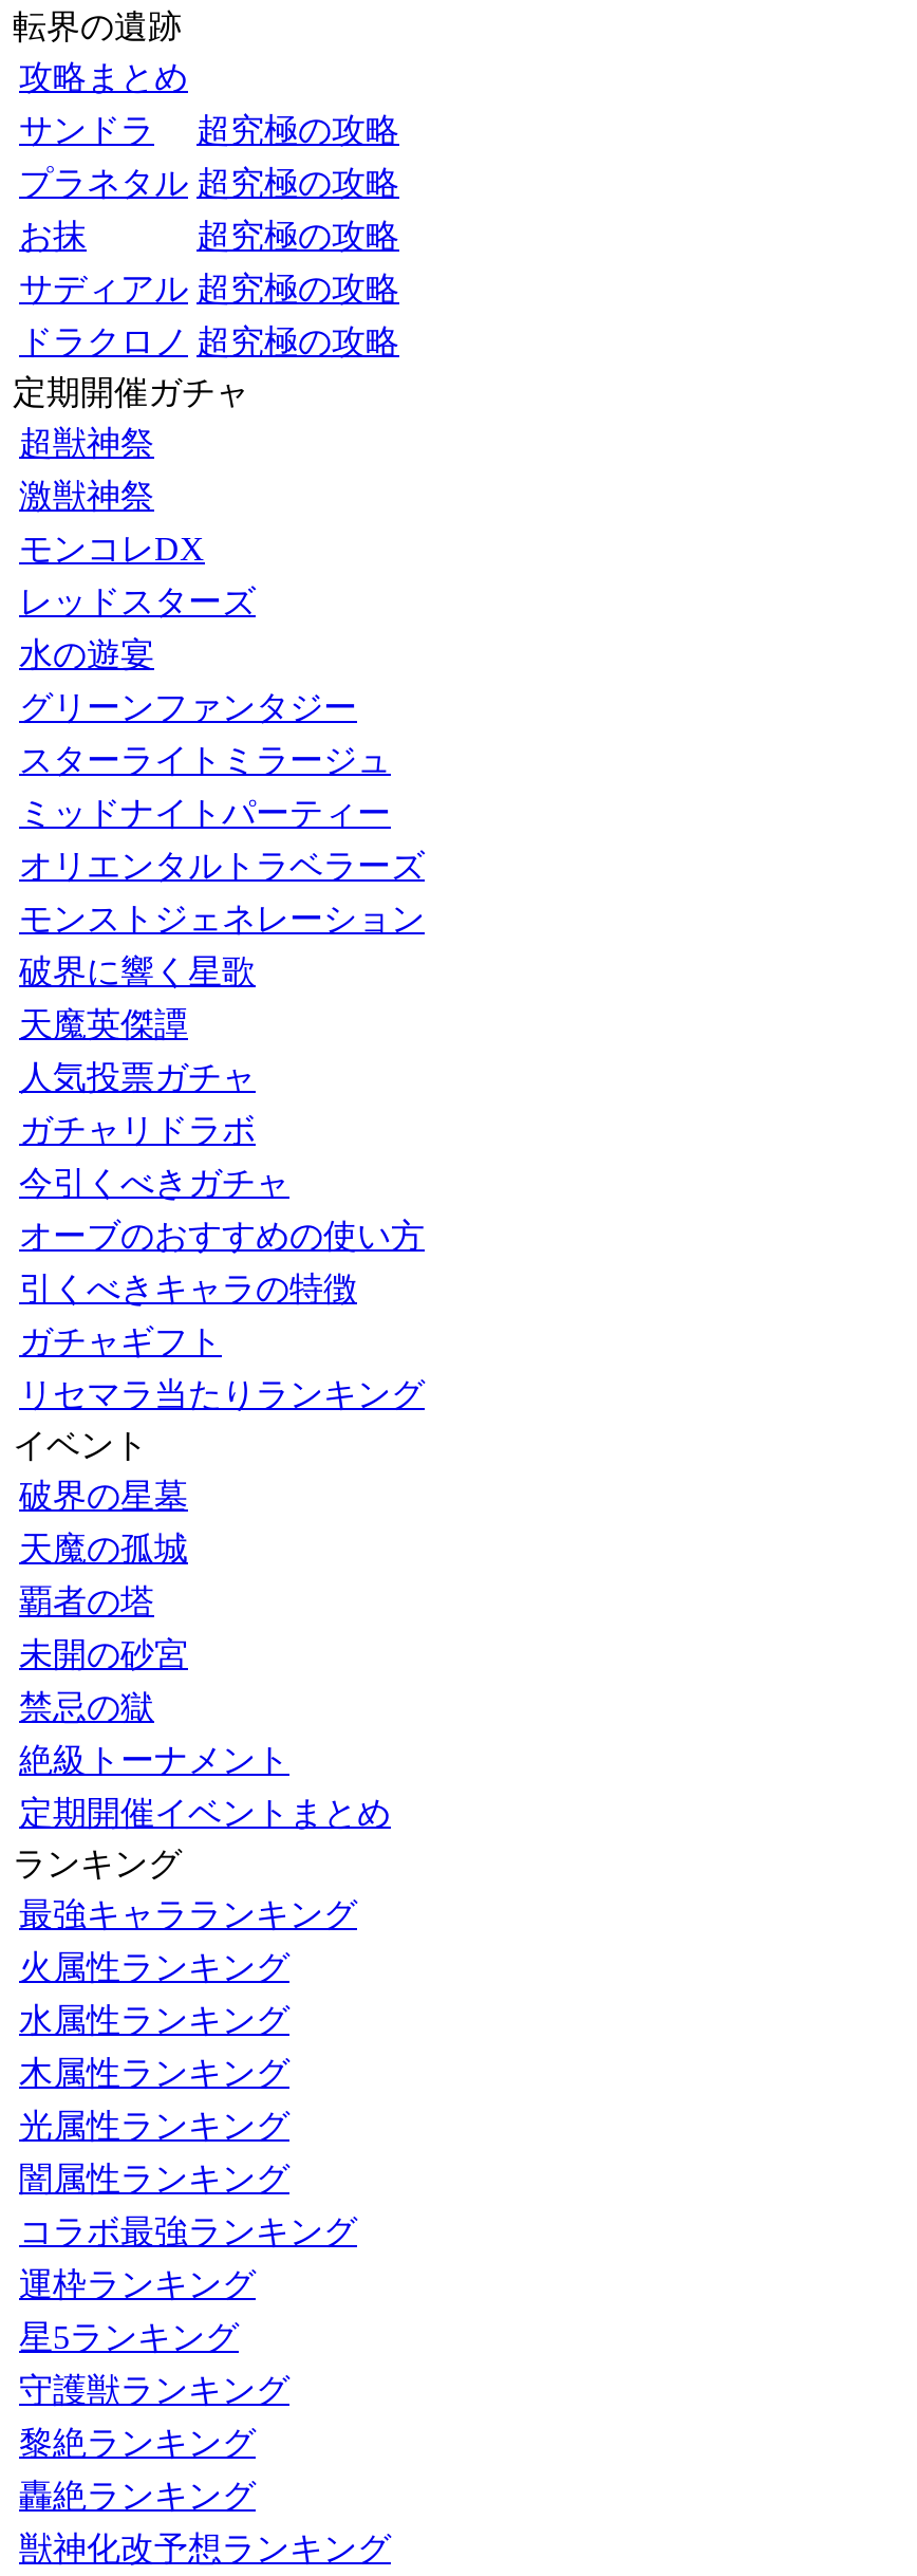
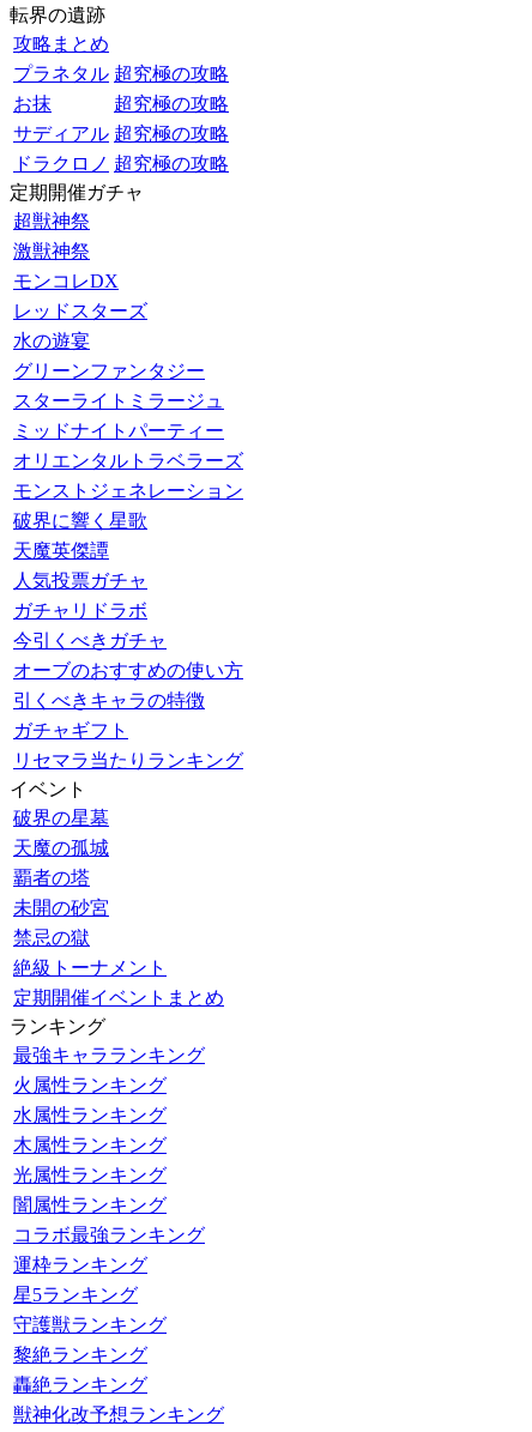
- サンドラ
- 超究極の攻略
